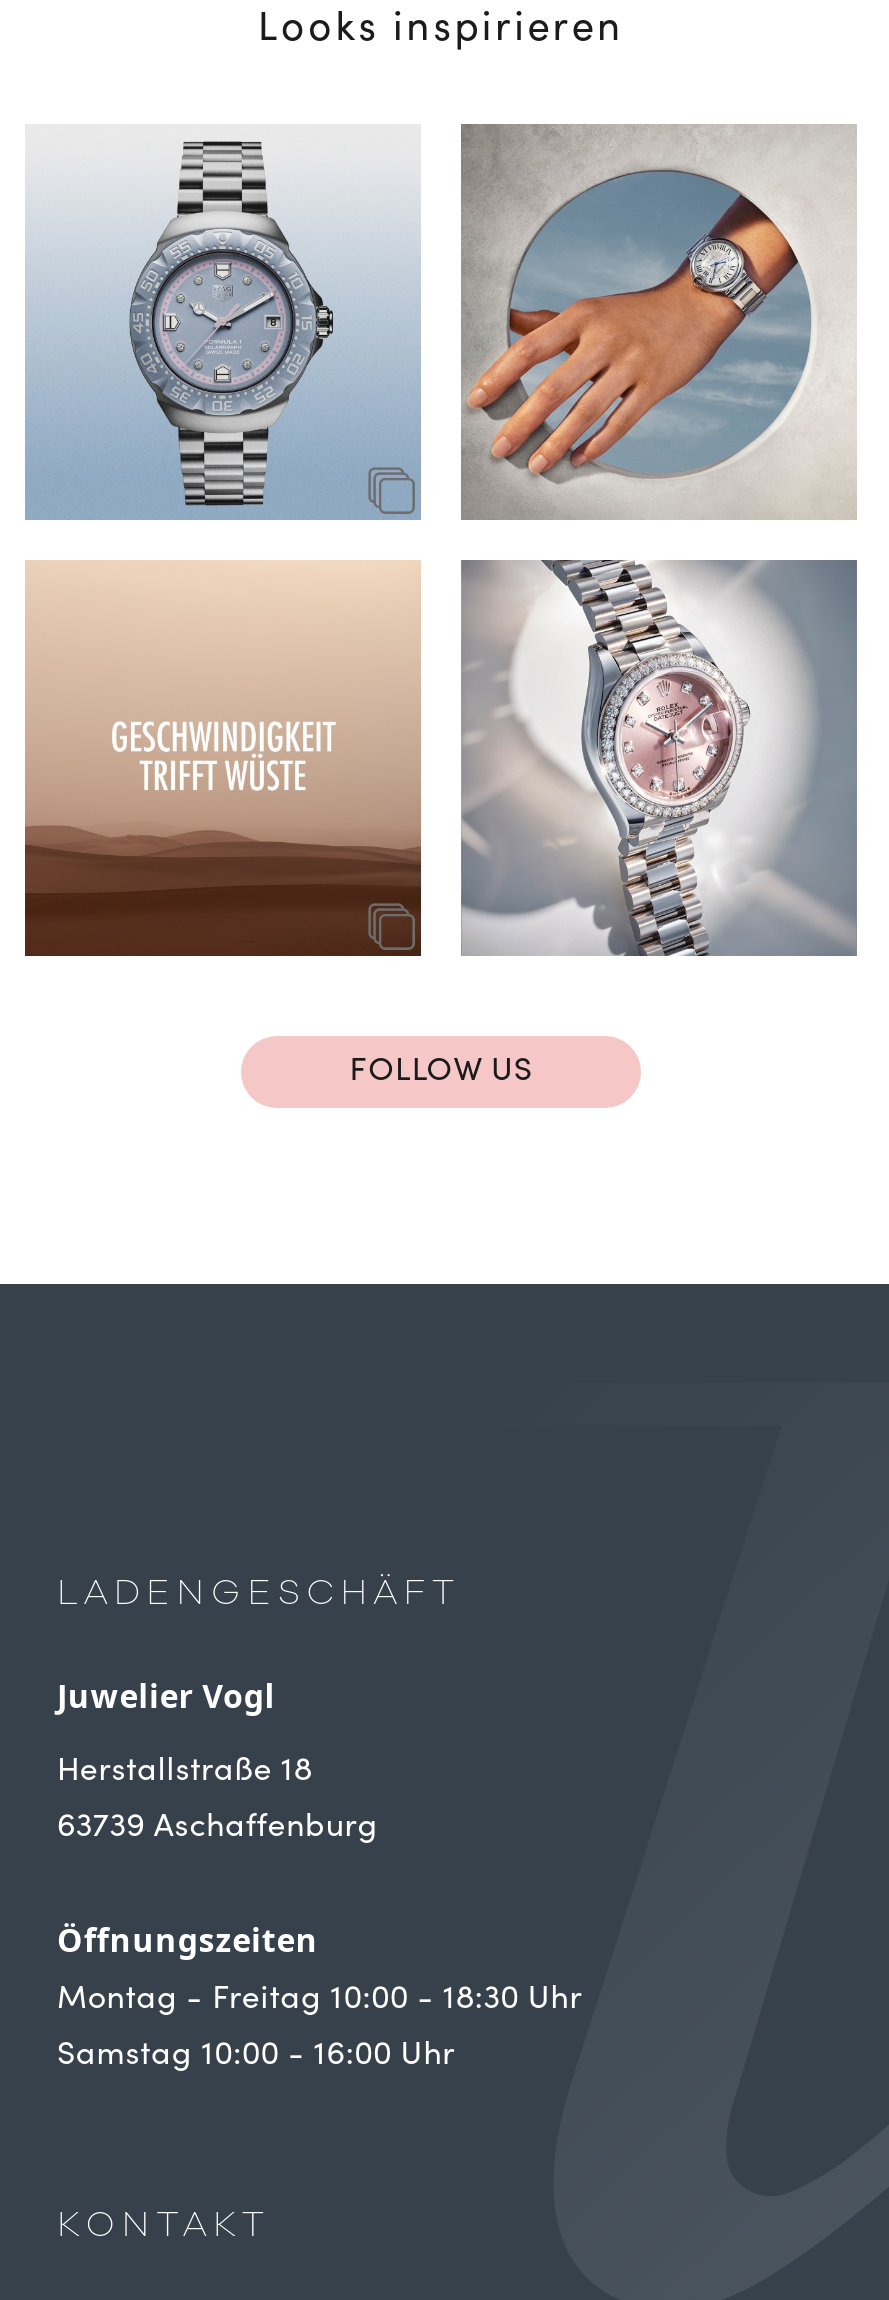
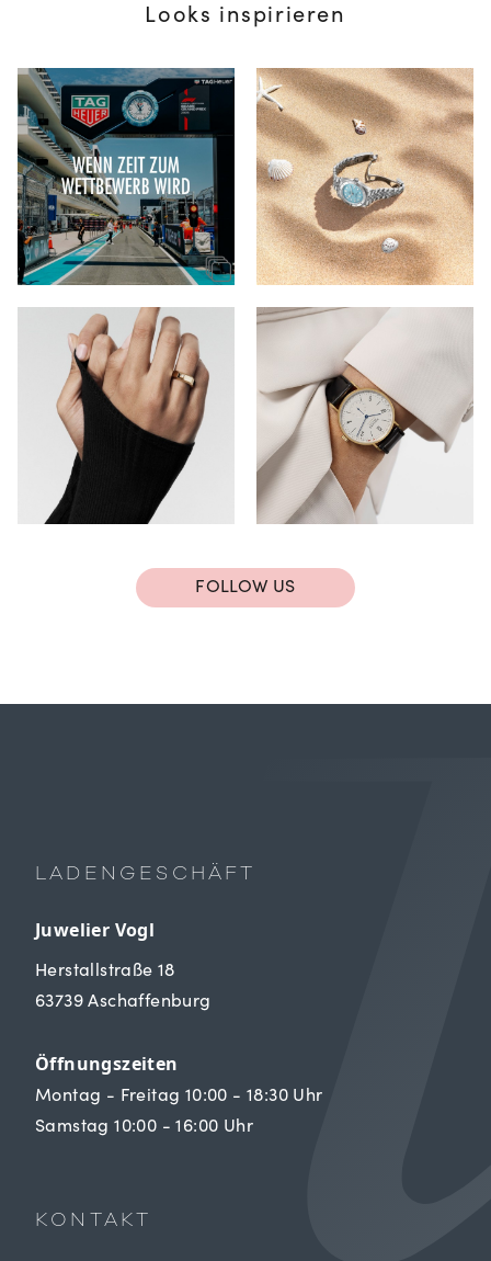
- [image]
+ [image]

- [image]
+ [image]

- [image]
+ [image]

- [image]
+ [image]
